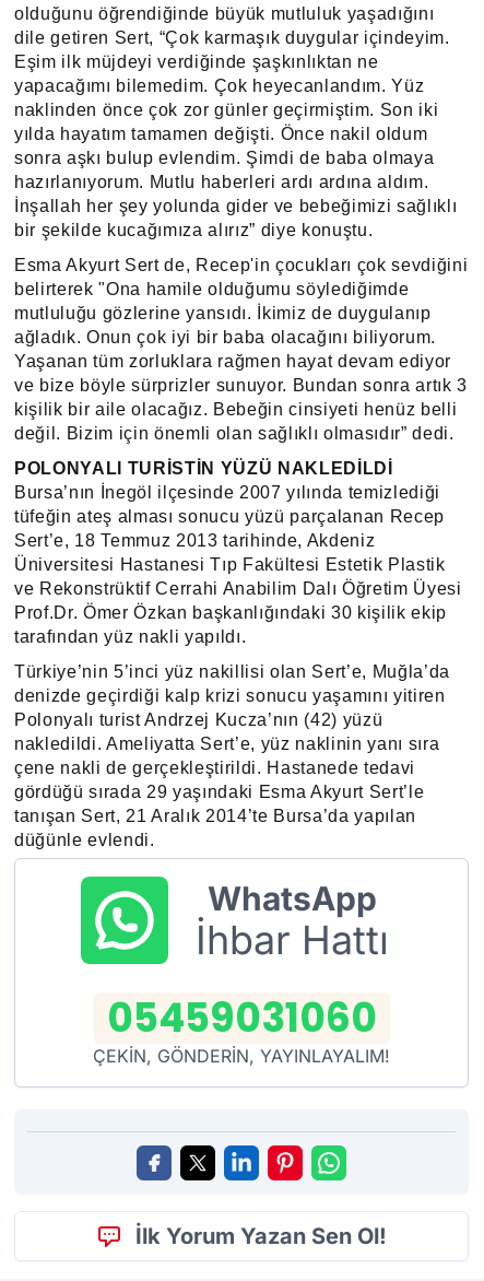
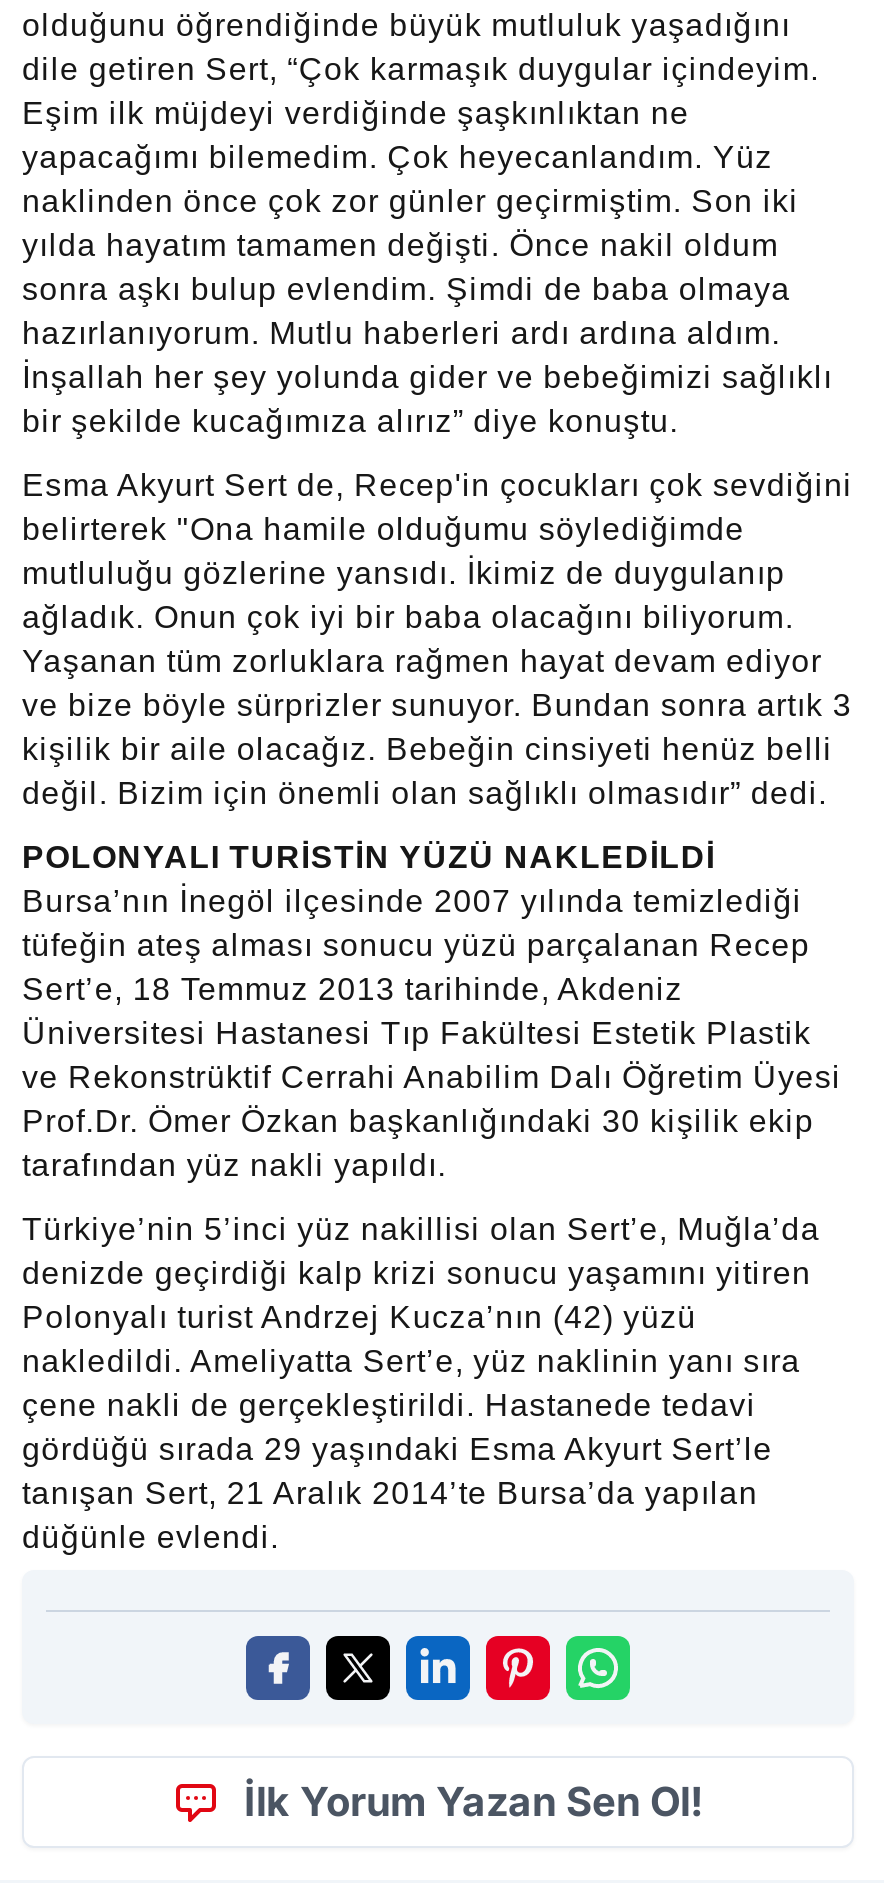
- [image]
- WhatsApp
- İhbar Hattı
- 05459031060
- ÇEKİN, GÖNDERİN, YAYINLAYALIM!
